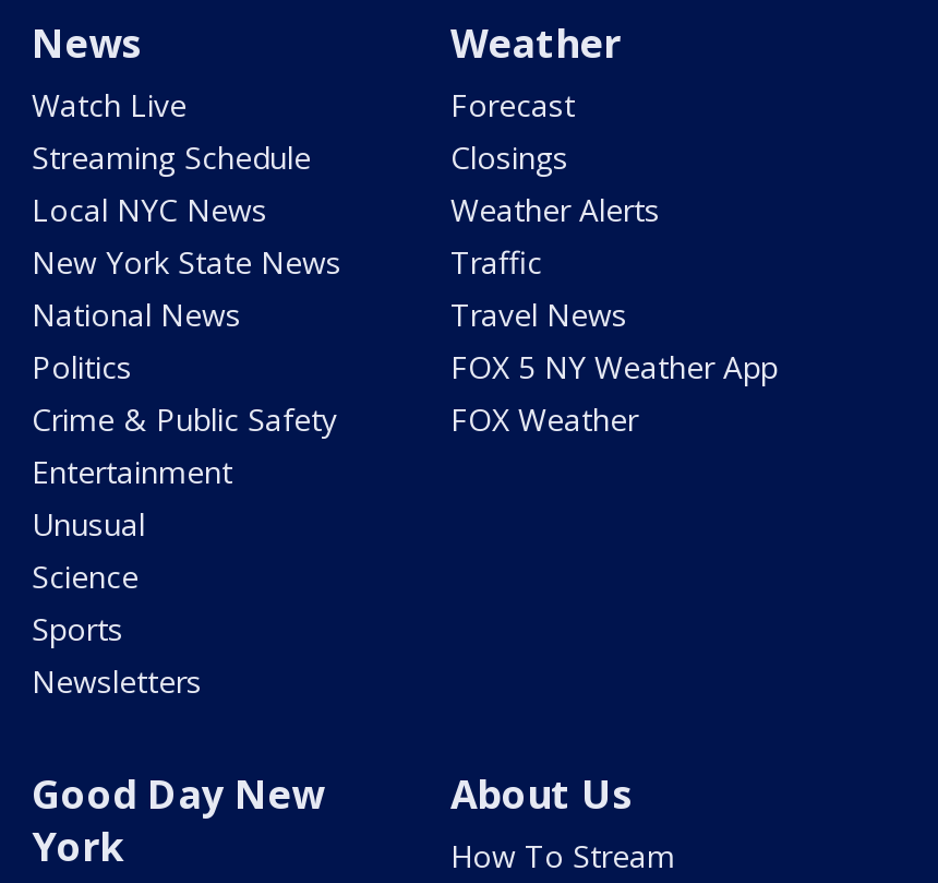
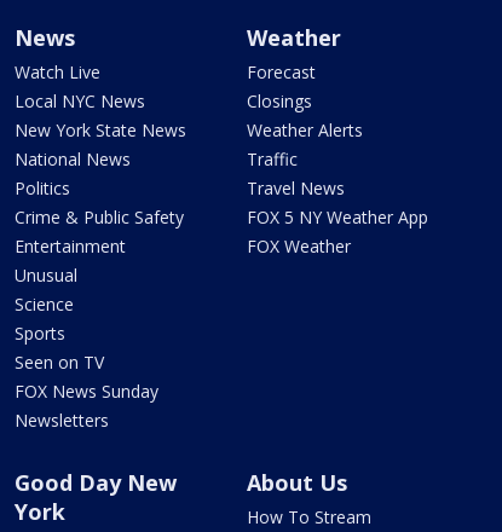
- Streaming Schedule

moved up: Local NYC News | New York State News | National News | ... | Science | Sports

+ Seen on TV
+ FOX News Sunday
